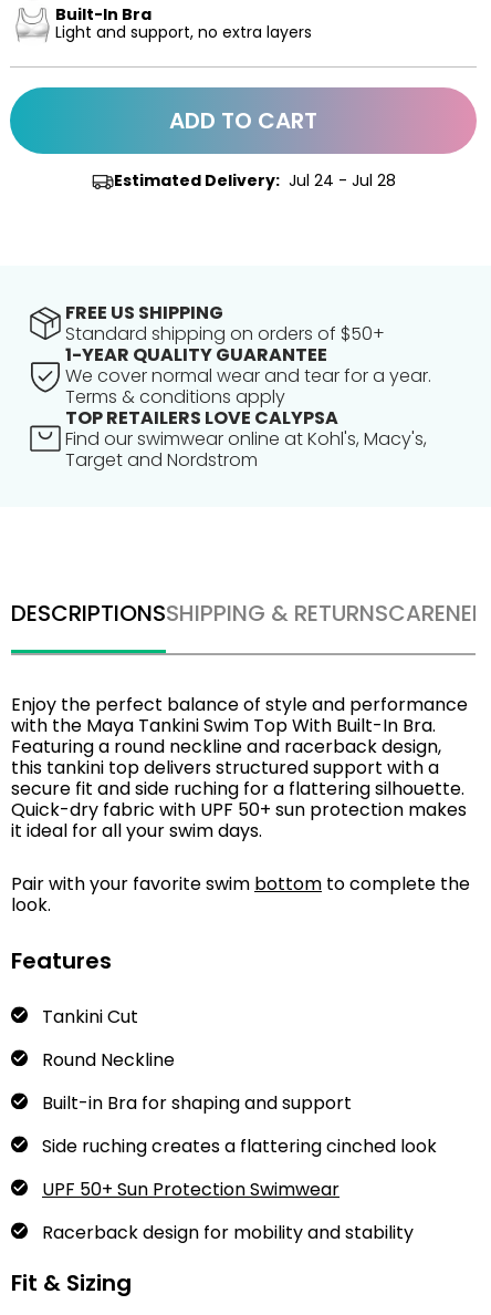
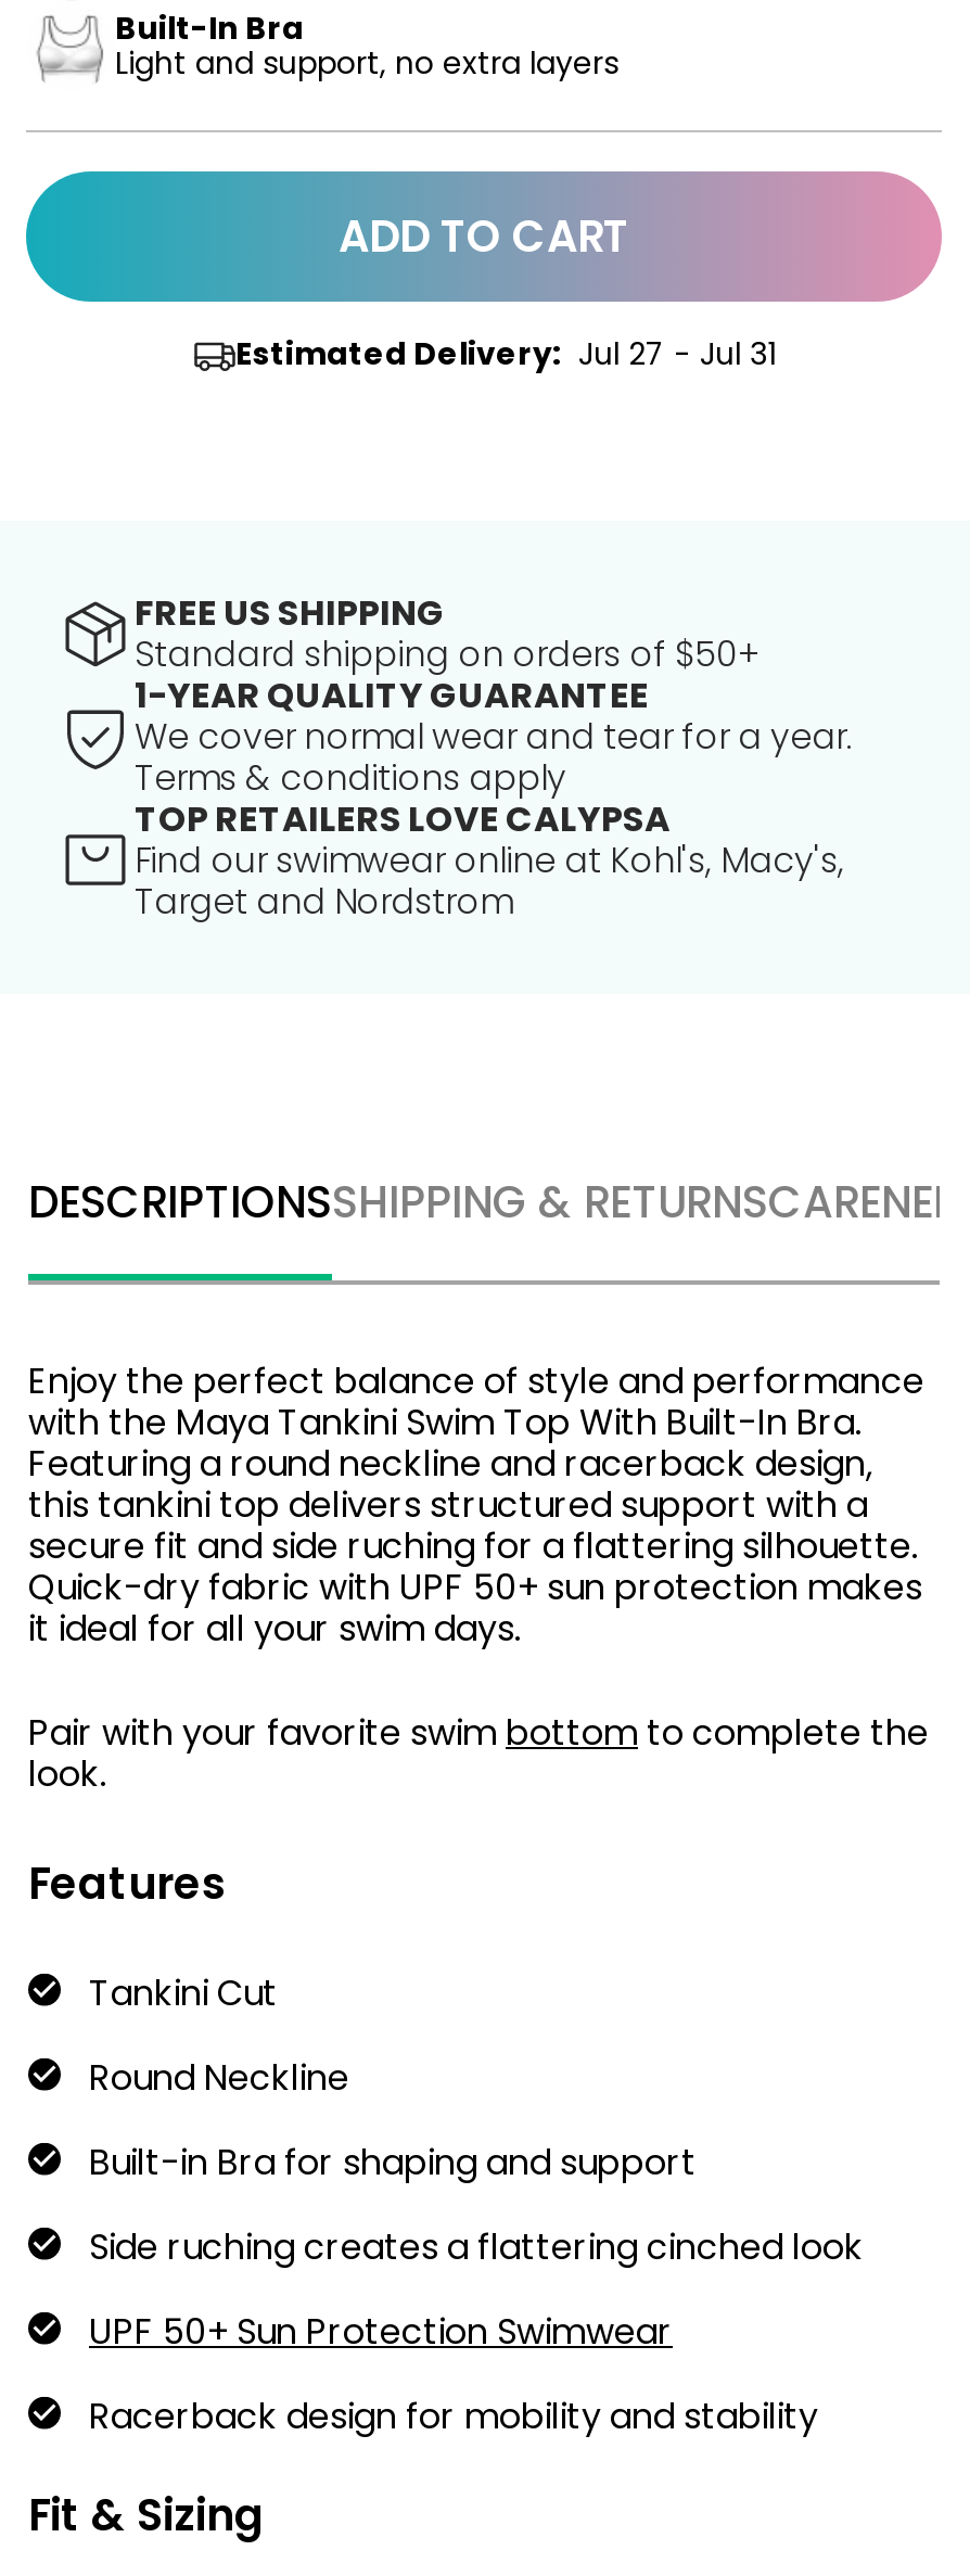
- Estimated Delivery: Jul 24 - Jul 28
+ Estimated Delivery: Jul 27 - Jul 31
